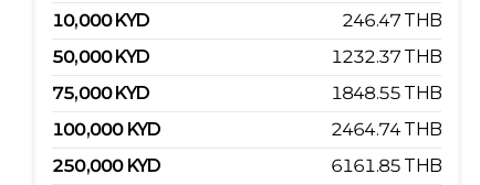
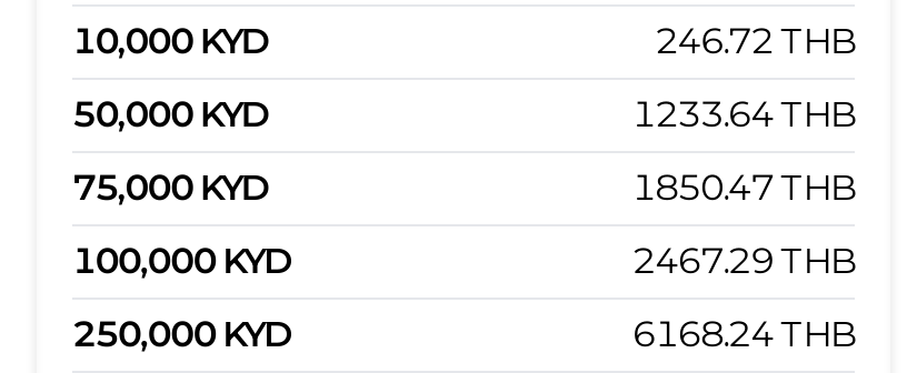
- 246.47 THB
+ 246.72 THB

- 1232.37 THB
+ 1233.64 THB

- 1848.55 THB
+ 1850.47 THB

- 2464.74 THB
+ 2467.29 THB

- 6161.85 THB
+ 6168.24 THB
